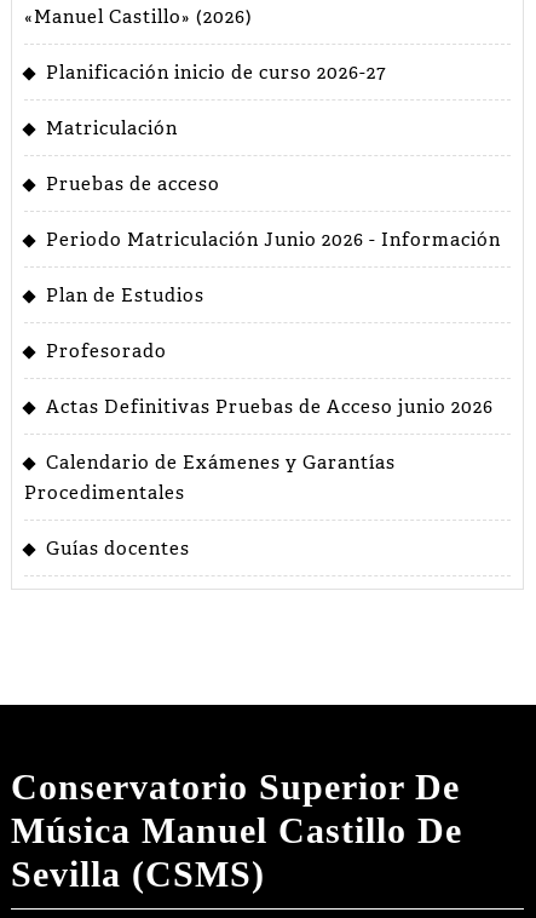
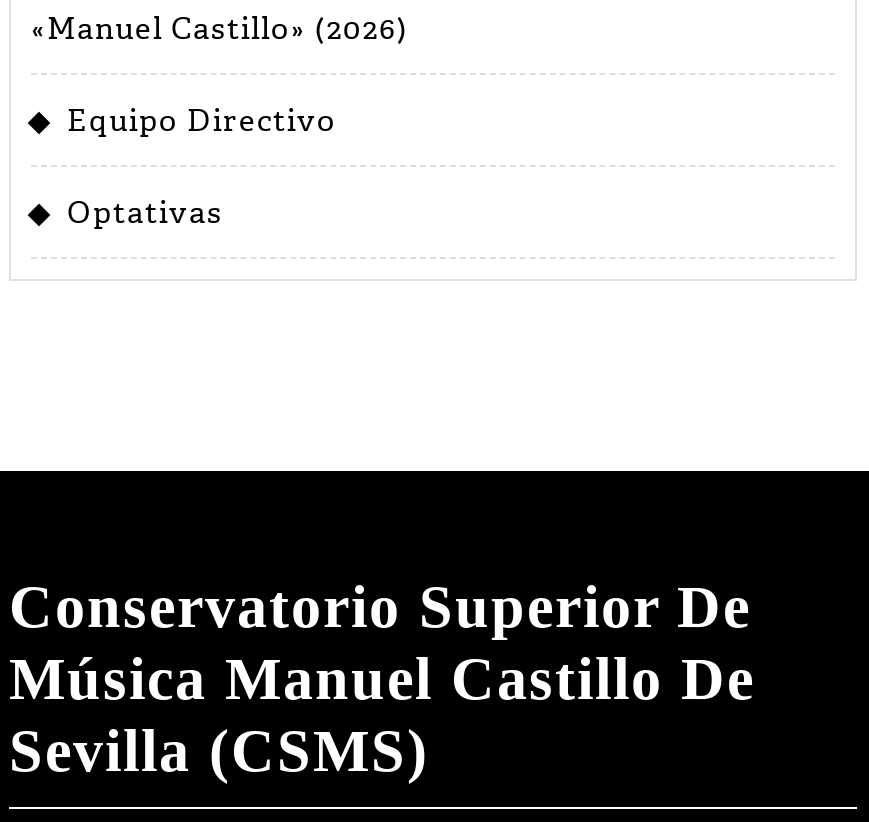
- Planificación inicio de curso 2026-27
- Matriculación
- Pruebas de acceso
- Periodo Matriculación Junio 2026 - Información
- Plan de Estudios
- Profesorado
- Actas Definitivas Pruebas de Acceso junio 2026
- Calendario de Exámenes y Garantías
- Procedimentales
- Guías docentes
+ Equipo Directivo
+ Optativas
